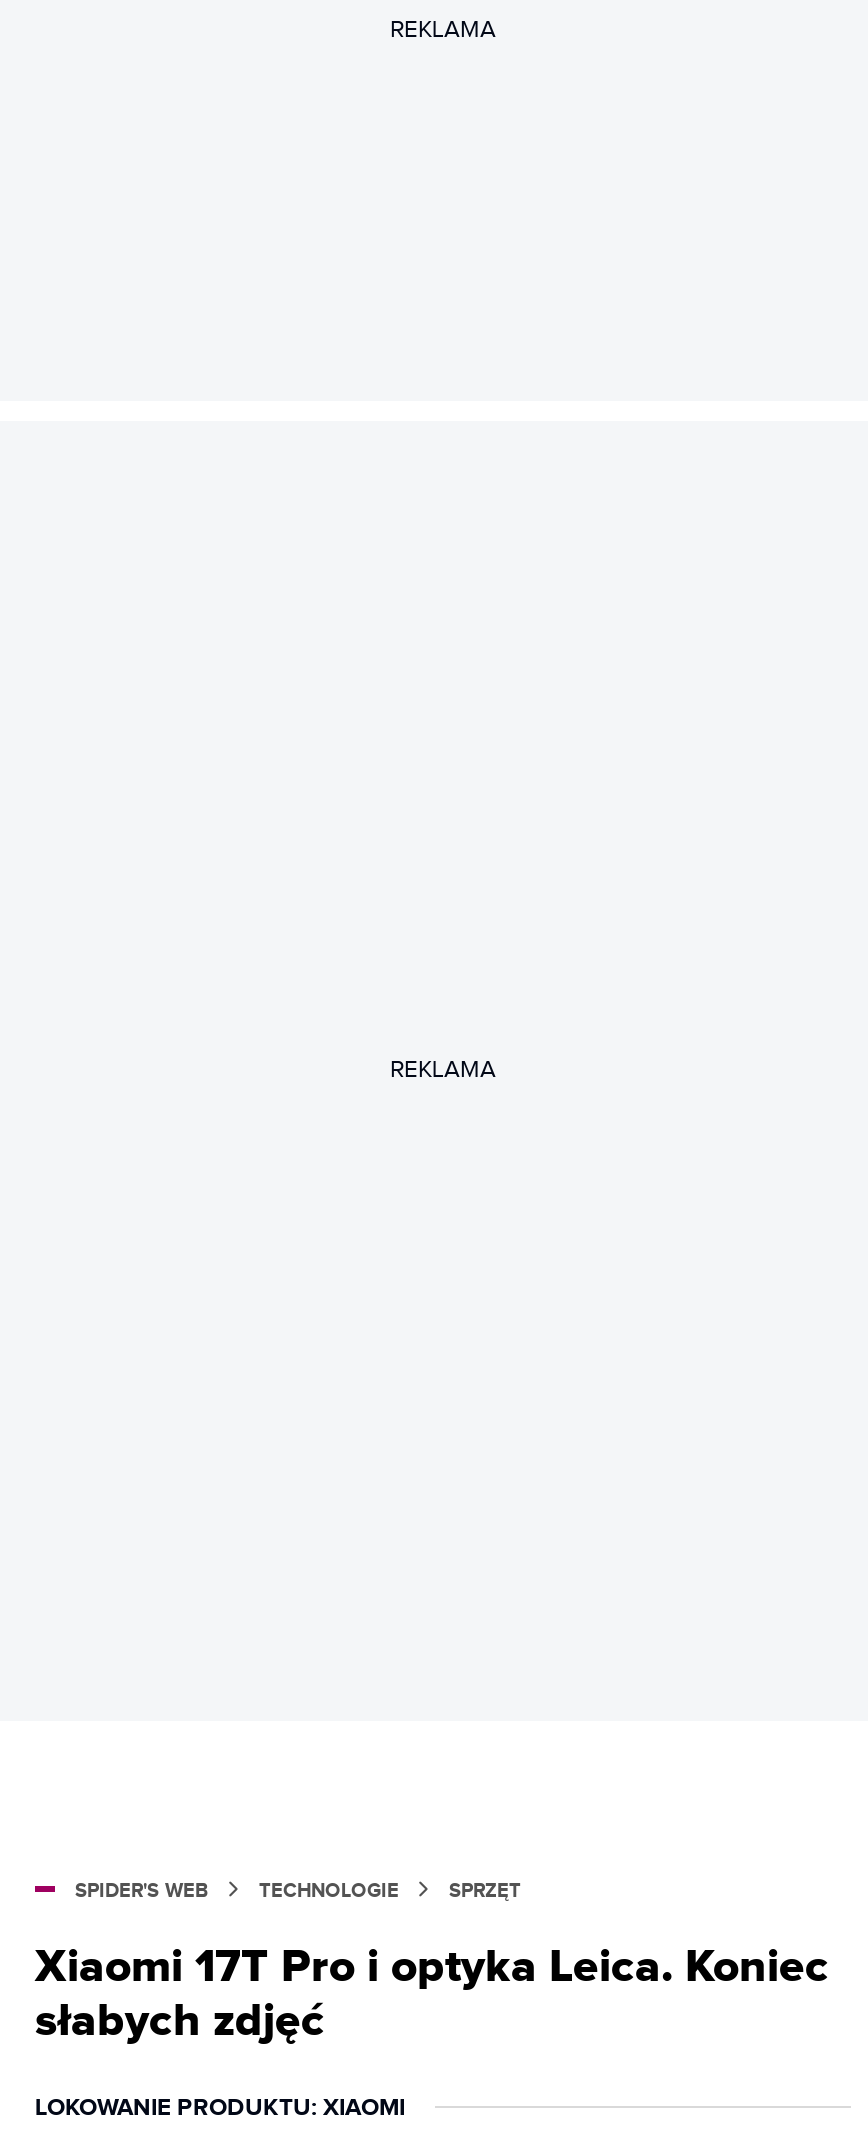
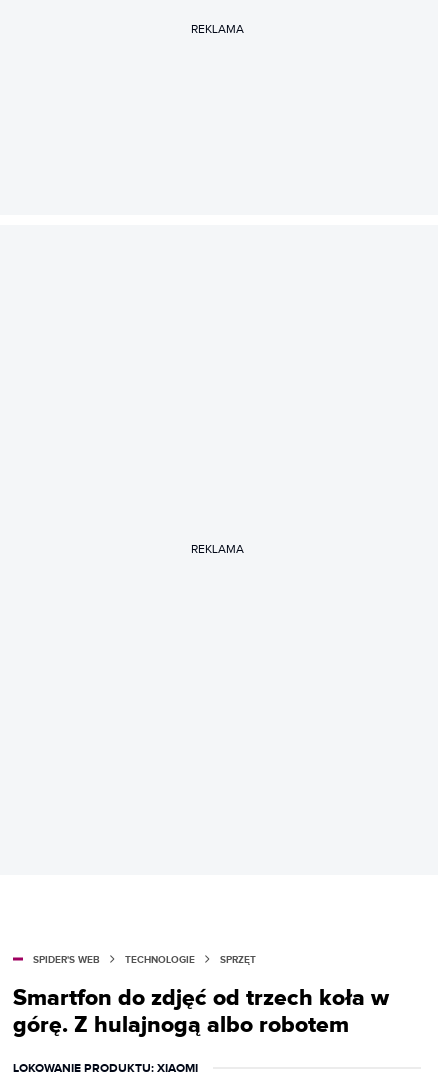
- Xiaomi 17T Pro i optyka Leica. Koniec
- słabych zdjęć
+ Smartfon do zdjęć od trzech koła w
+ górę. Z hulajnogą albo robotem
